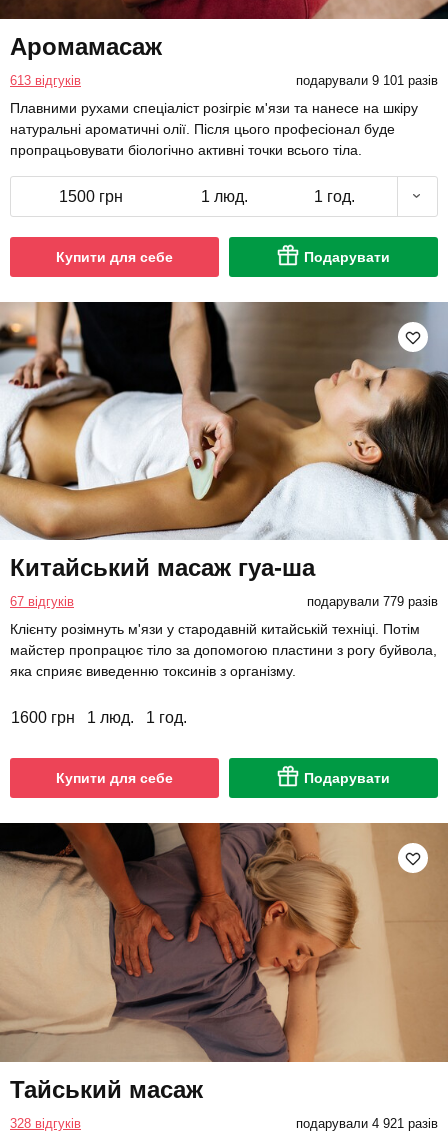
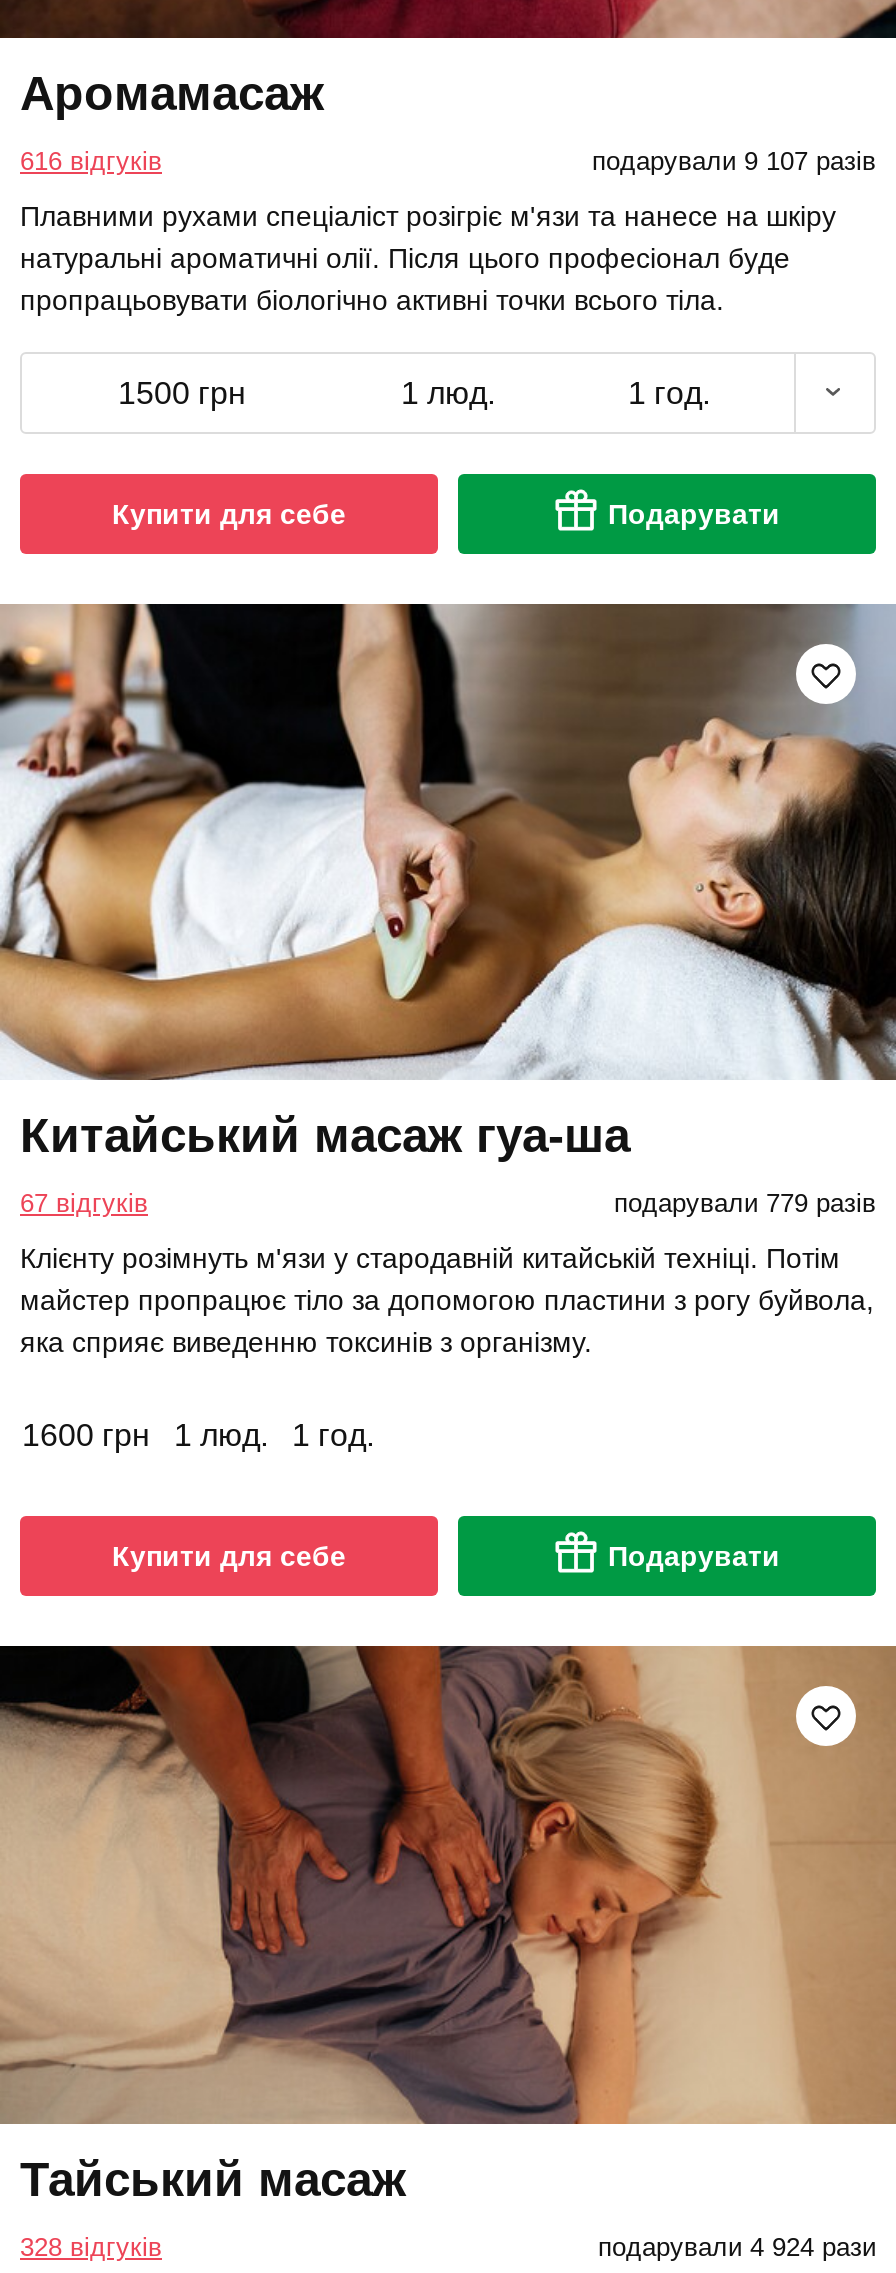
- 613 відгуків
+ 616 відгуків

- подарували 9 101 разів
+ подарували 9 107 разів

- подарували 4 921 разів
+ подарували 4 924 рази
